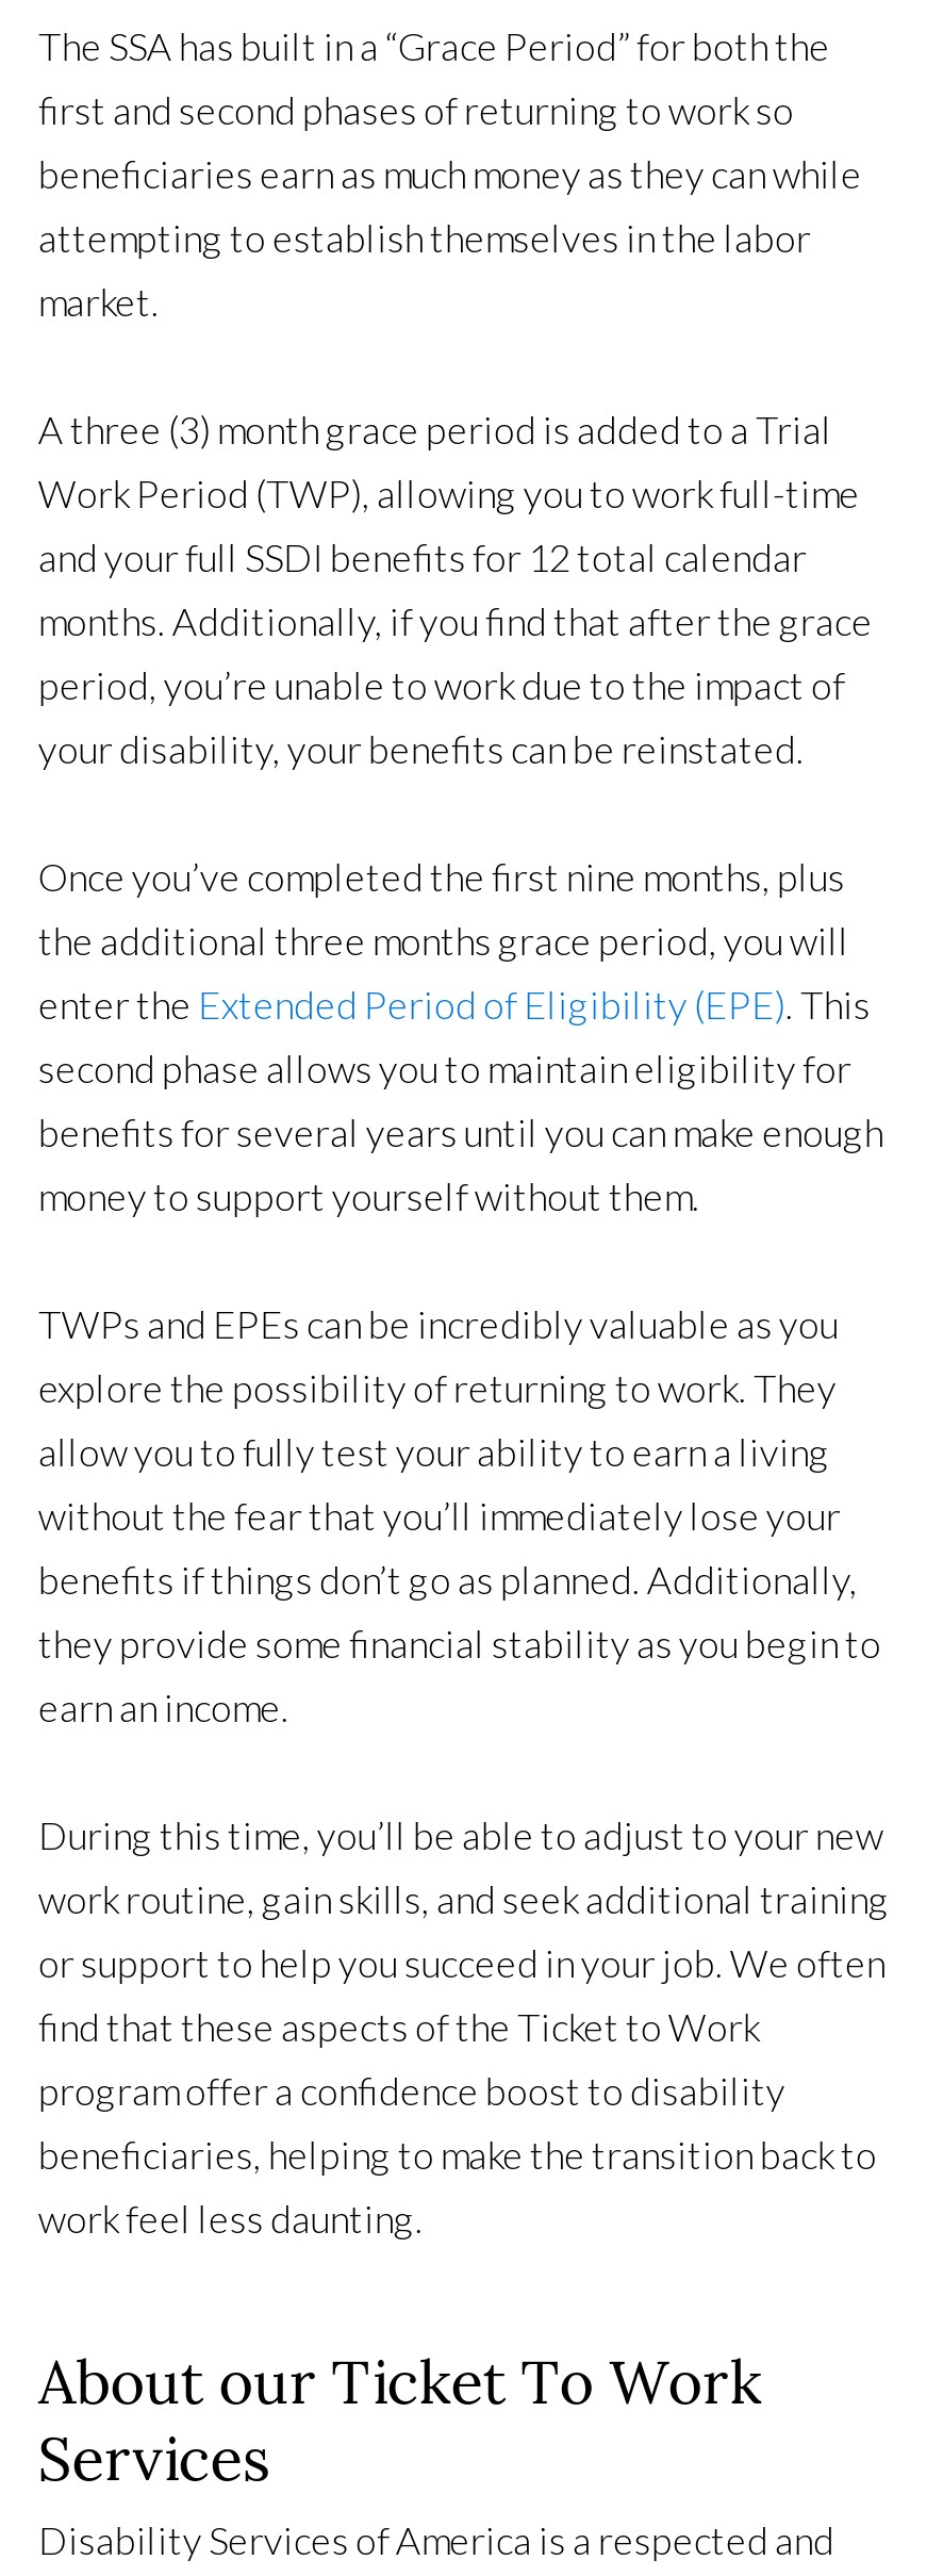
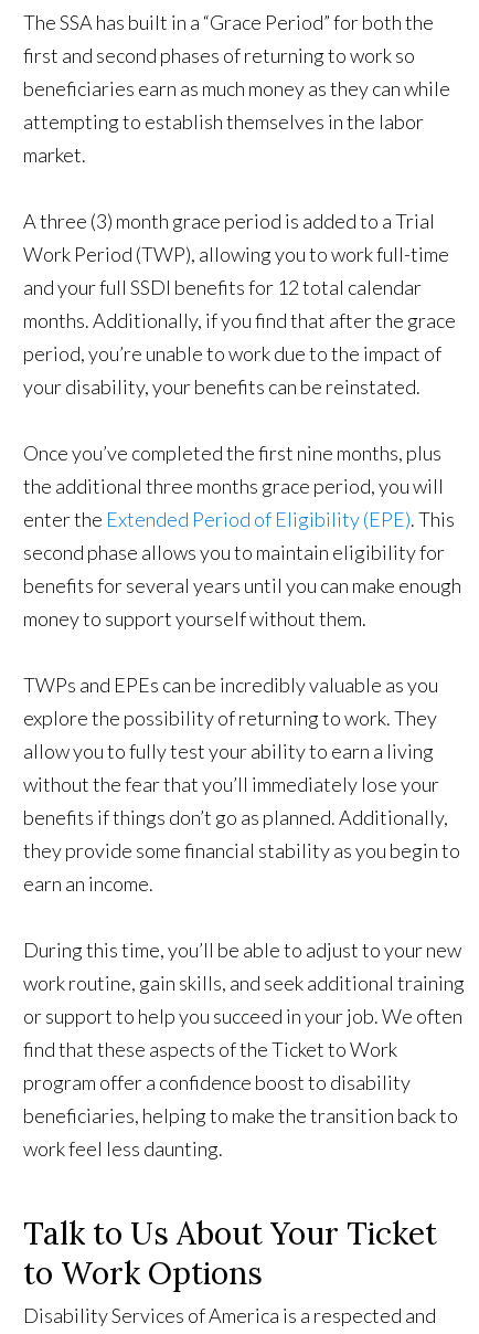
- About our Ticket To Work
- Services
+ Talk to Us About Your Ticket
+ to Work Options
